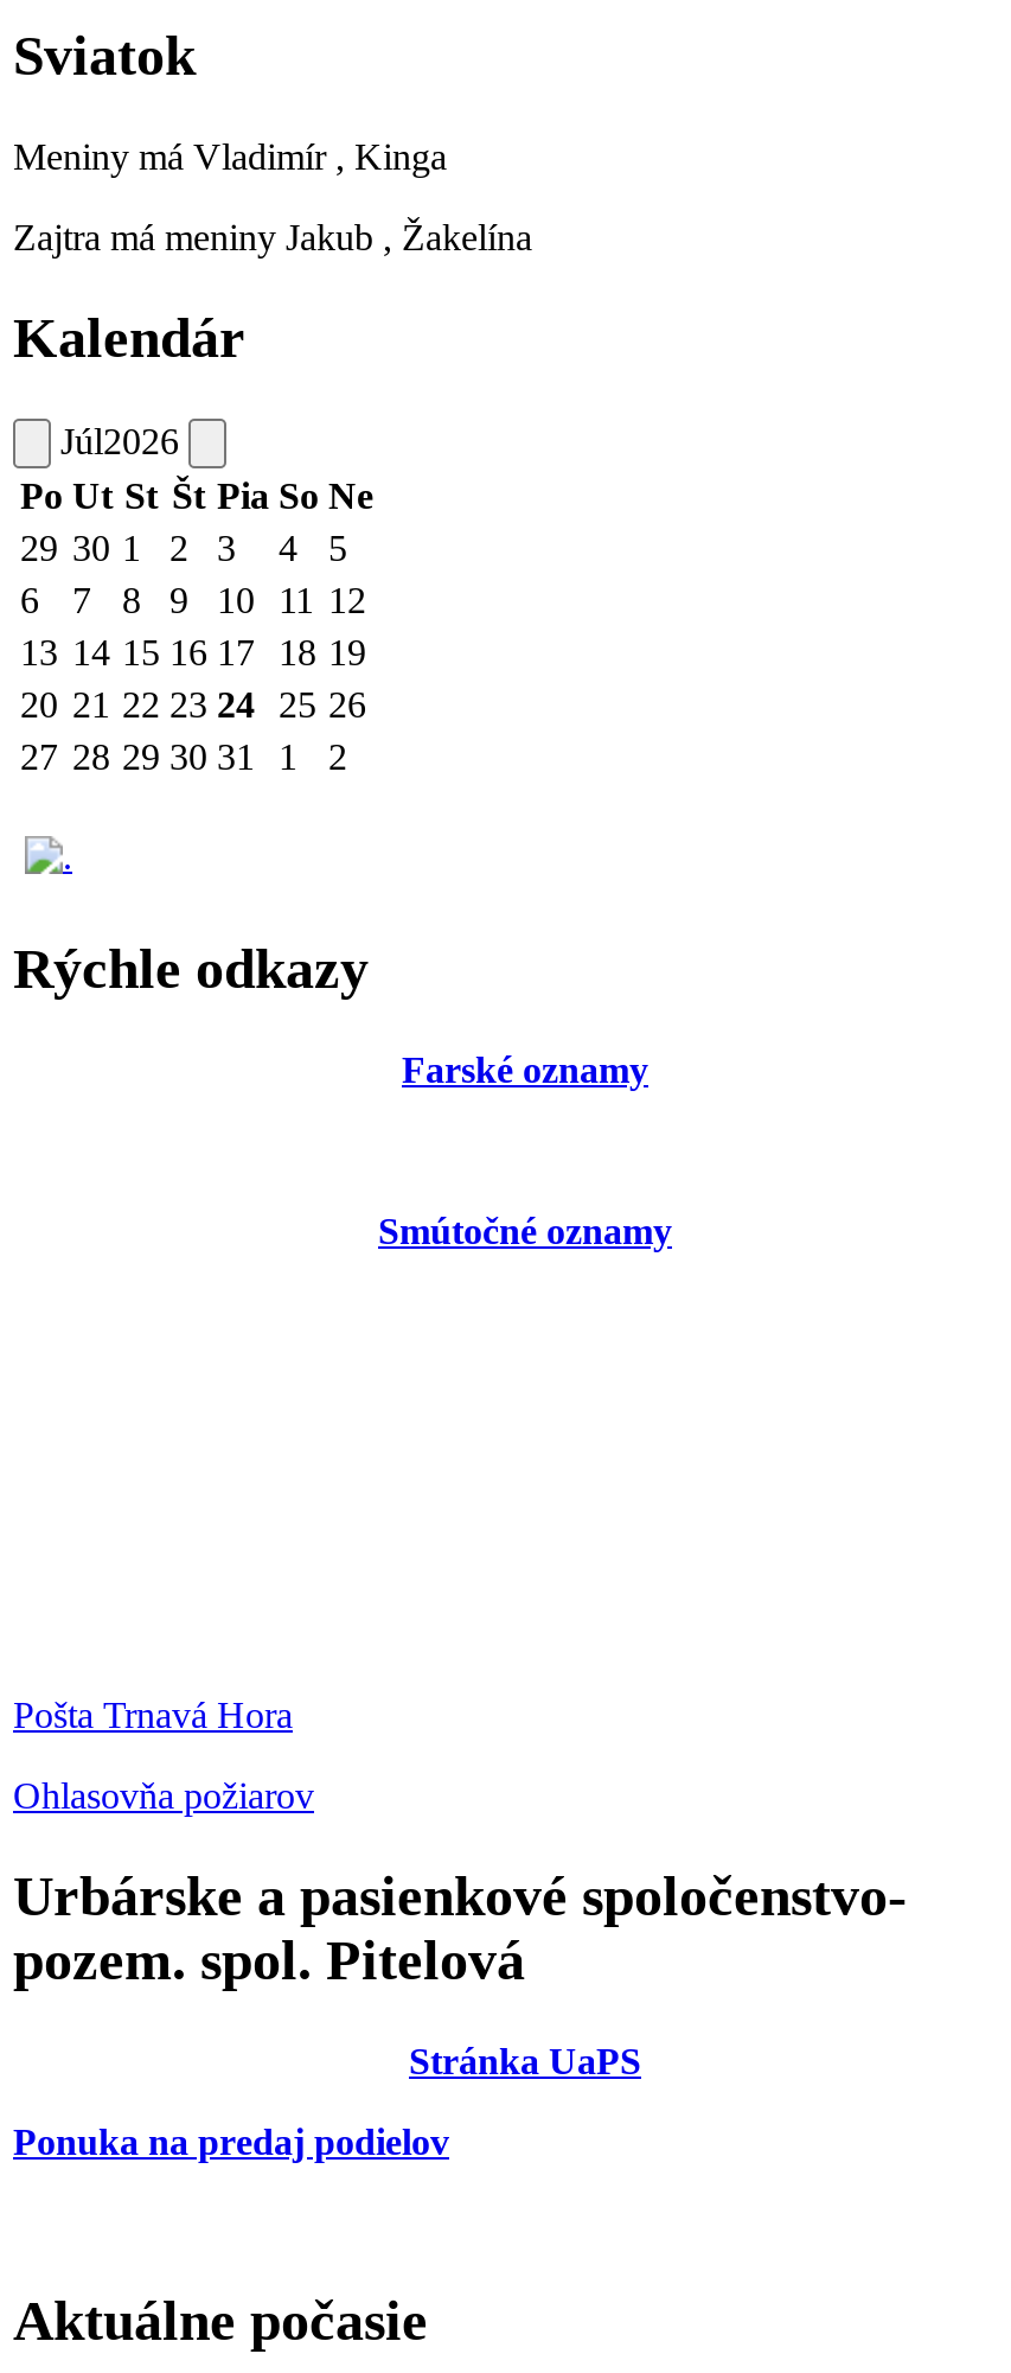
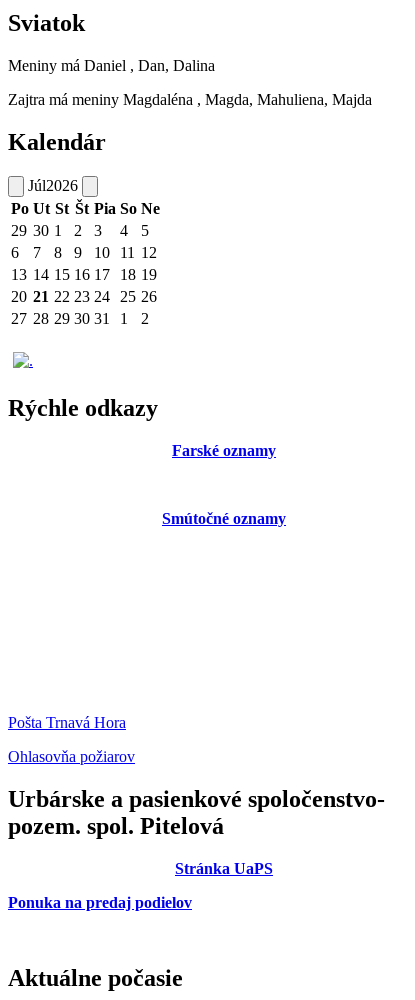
- Meniny má Vladimír , Kinga
+ Meniny má Daniel , Dan, Dalina

- Zajtra má meniny Jakub , Žakelína
+ Zajtra má meniny Magdaléna , Magda, Mahuliena, Majda
